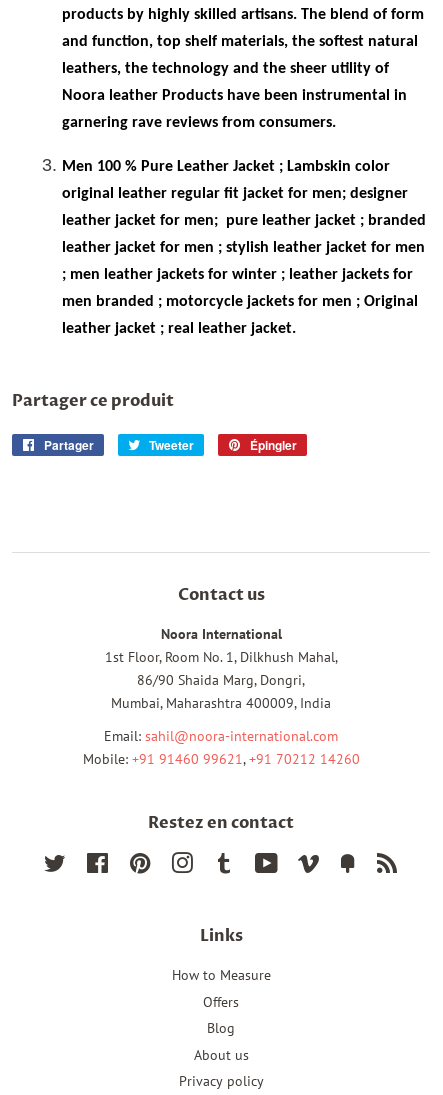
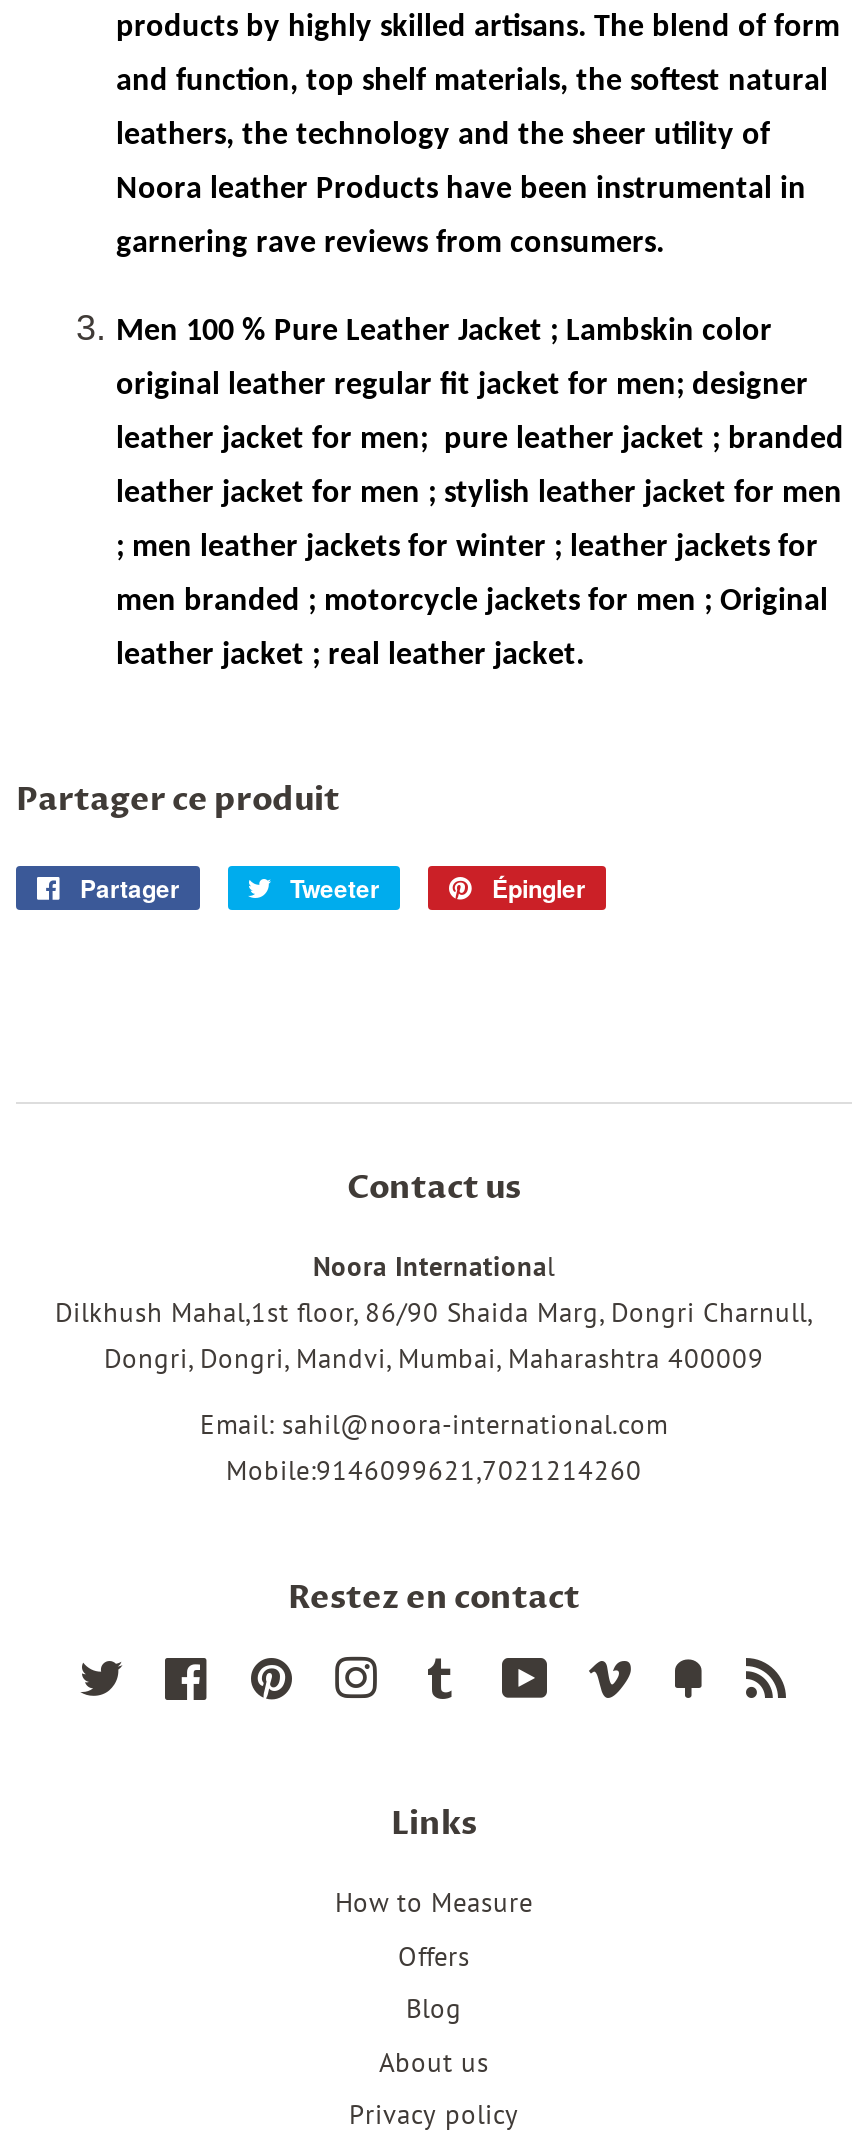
- Noora International
- 1st Floor, Room No. 1, Dilkhush Mahal,
- 86/90 Shaida Marg, Dongri,
- Mumbai, Maharashtra 400009, India
+ Noora International
+ Dilkhush Mahal,1st floor, 86/90 Shaida Marg, Dongri Charnull,
+ Dongri, Dongri, Mandvi, Mumbai, Maharashtra 400009

- Mobile: +91 91460 99621, +91 70212 14260
+ Mobile:9146099621,7021214260
